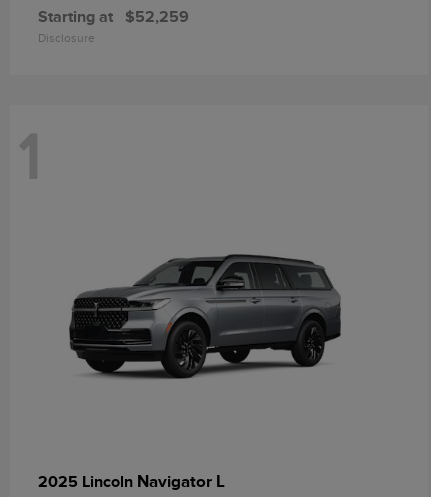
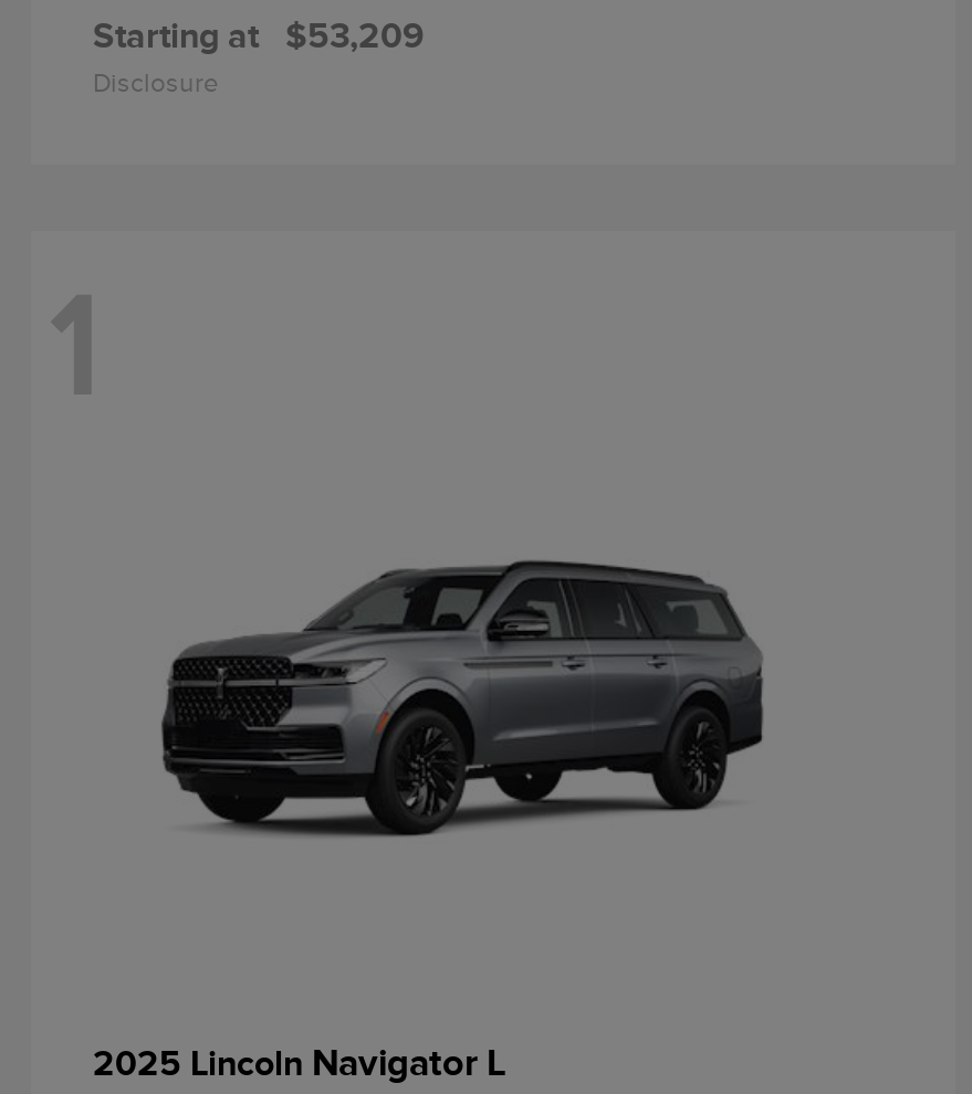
- Starting at $52,259
+ Starting at $53,209
